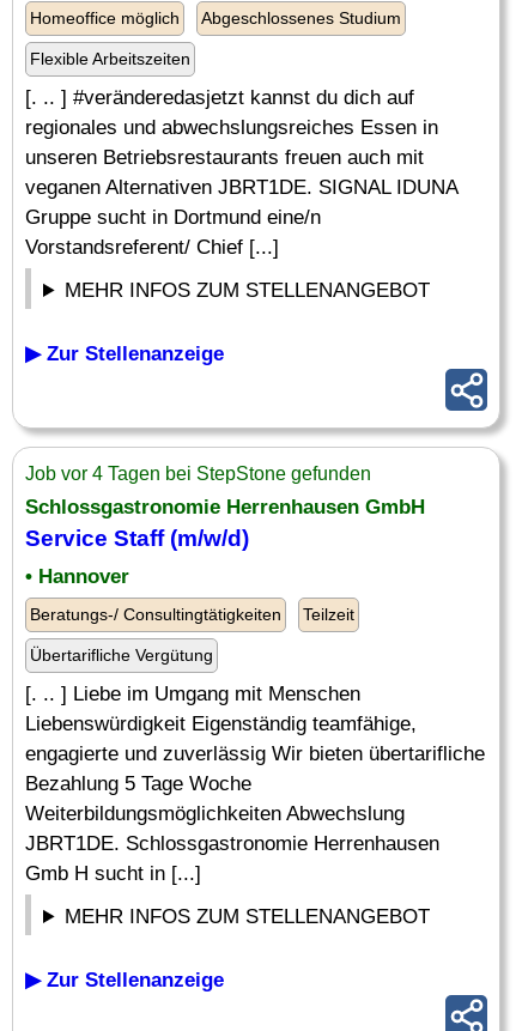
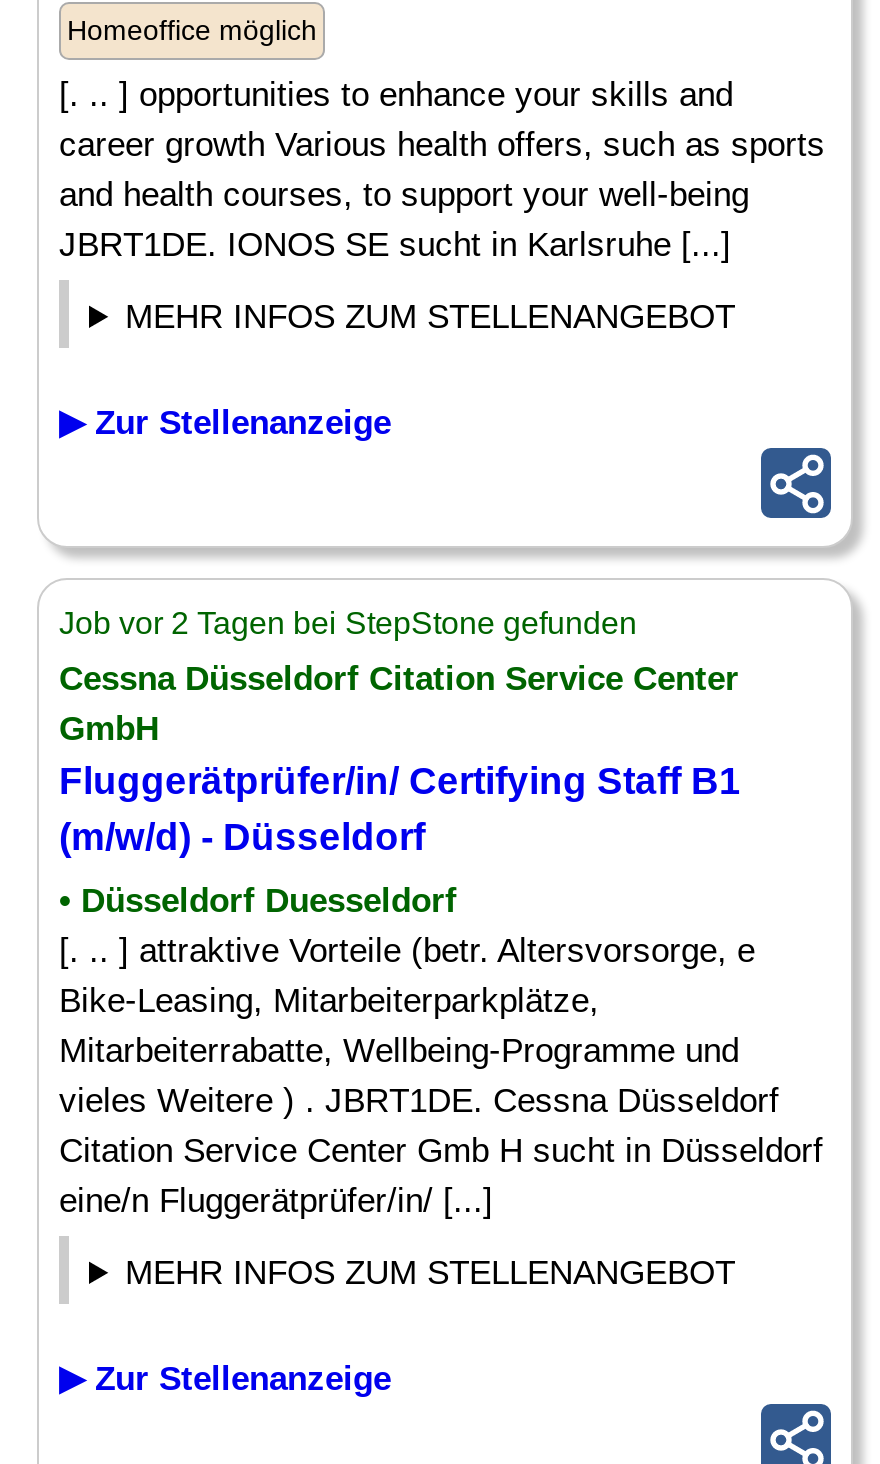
- Abgeschlossenes Studium
- Flexible Arbeitszeiten
- [. .. ] #veränderedasjetzt kannst du dich auf
- regionales und abwechslungsreiches Essen in
- unseren Betriebsrestaurants freuen auch mit
- veganen Alternativen JBRT1DE. SIGNAL IDUNA
- Gruppe sucht in Dortmund eine/n
- Vorstandsreferent/ Chief [...]
+ [. .. ] opportunities to enhance your skills and
+ career growth Various health offers, such as sports
+ and health courses, to support your well-being
+ JBRT1DE. IONOS SE sucht in Karlsruhe [...]

- Job vor 4 Tagen bei StepStone gefunden
- Schlossgastronomie Herrenhausen GmbH
- Service Staff (m/w/d)
- • Hannover
- Beratungs-/ Consultingtätigkeiten
- Teilzeit
- Übertarifliche Vergütung
- [. .. ] Liebe im Umgang mit Menschen
- Liebenswürdigkeit Eigenständig teamfähige,
- engagierte und zuverlässig Wir bieten übertarifliche
- Bezahlung 5 Tage Woche
- Weiterbildungsmöglichkeiten Abwechslung
- JBRT1DE. Schlossgastronomie Herrenhausen
- Gmb H sucht in [...]
+ Job vor 2 Tagen bei StepStone gefunden
+ Cessna Düsseldorf Citation Service Center
+ GmbH
+ Fluggerätprüfer/in/ Certifying Staff B1
+ (m/w/d) - Düsseldorf
+ • Düsseldorf Duesseldorf
+ [. .. ] attraktive Vorteile (betr. Altersvorsorge, e
+ Bike-Leasing, Mitarbeiterparkplätze,
+ Mitarbeiterrabatte, Wellbeing-Programme und
+ vieles Weitere ) . JBRT1DE. Cessna Düsseldorf
+ Citation Service Center Gmb H sucht in Düsseldorf
+ eine/n Fluggerätprüfer/in/ [...]
